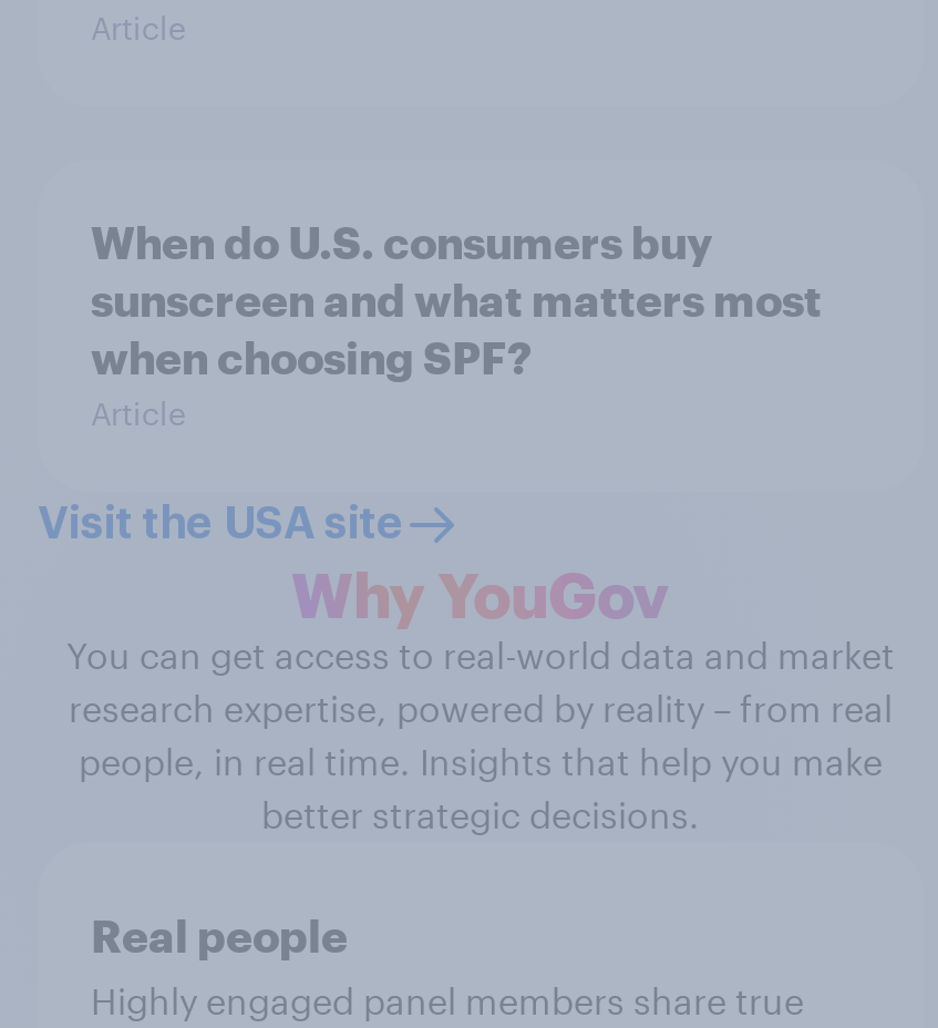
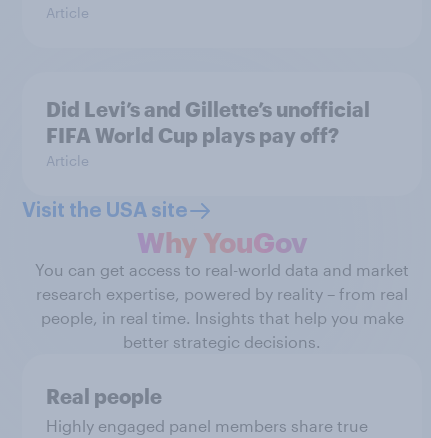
- When do U.S. consumers buy
- sunscreen and what matters most
- when choosing SPF?
+ Did Levi’s and Gillette’s unofficial
+ FIFA World Cup plays pay off?
